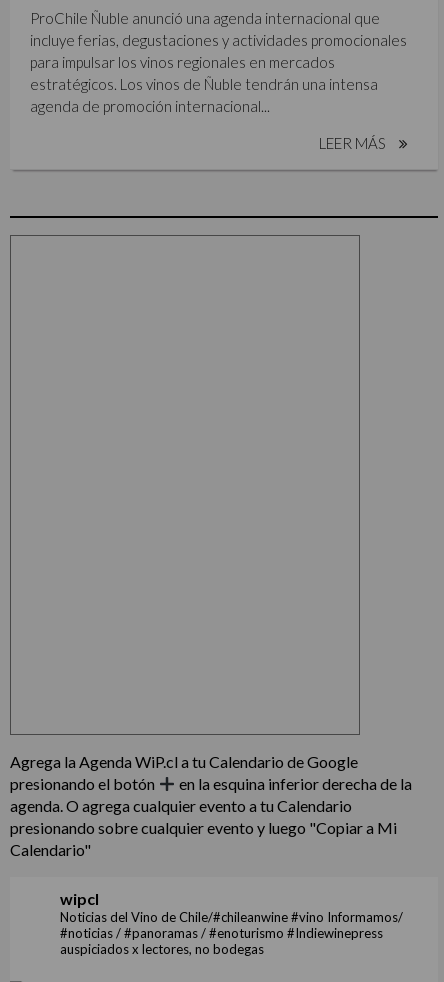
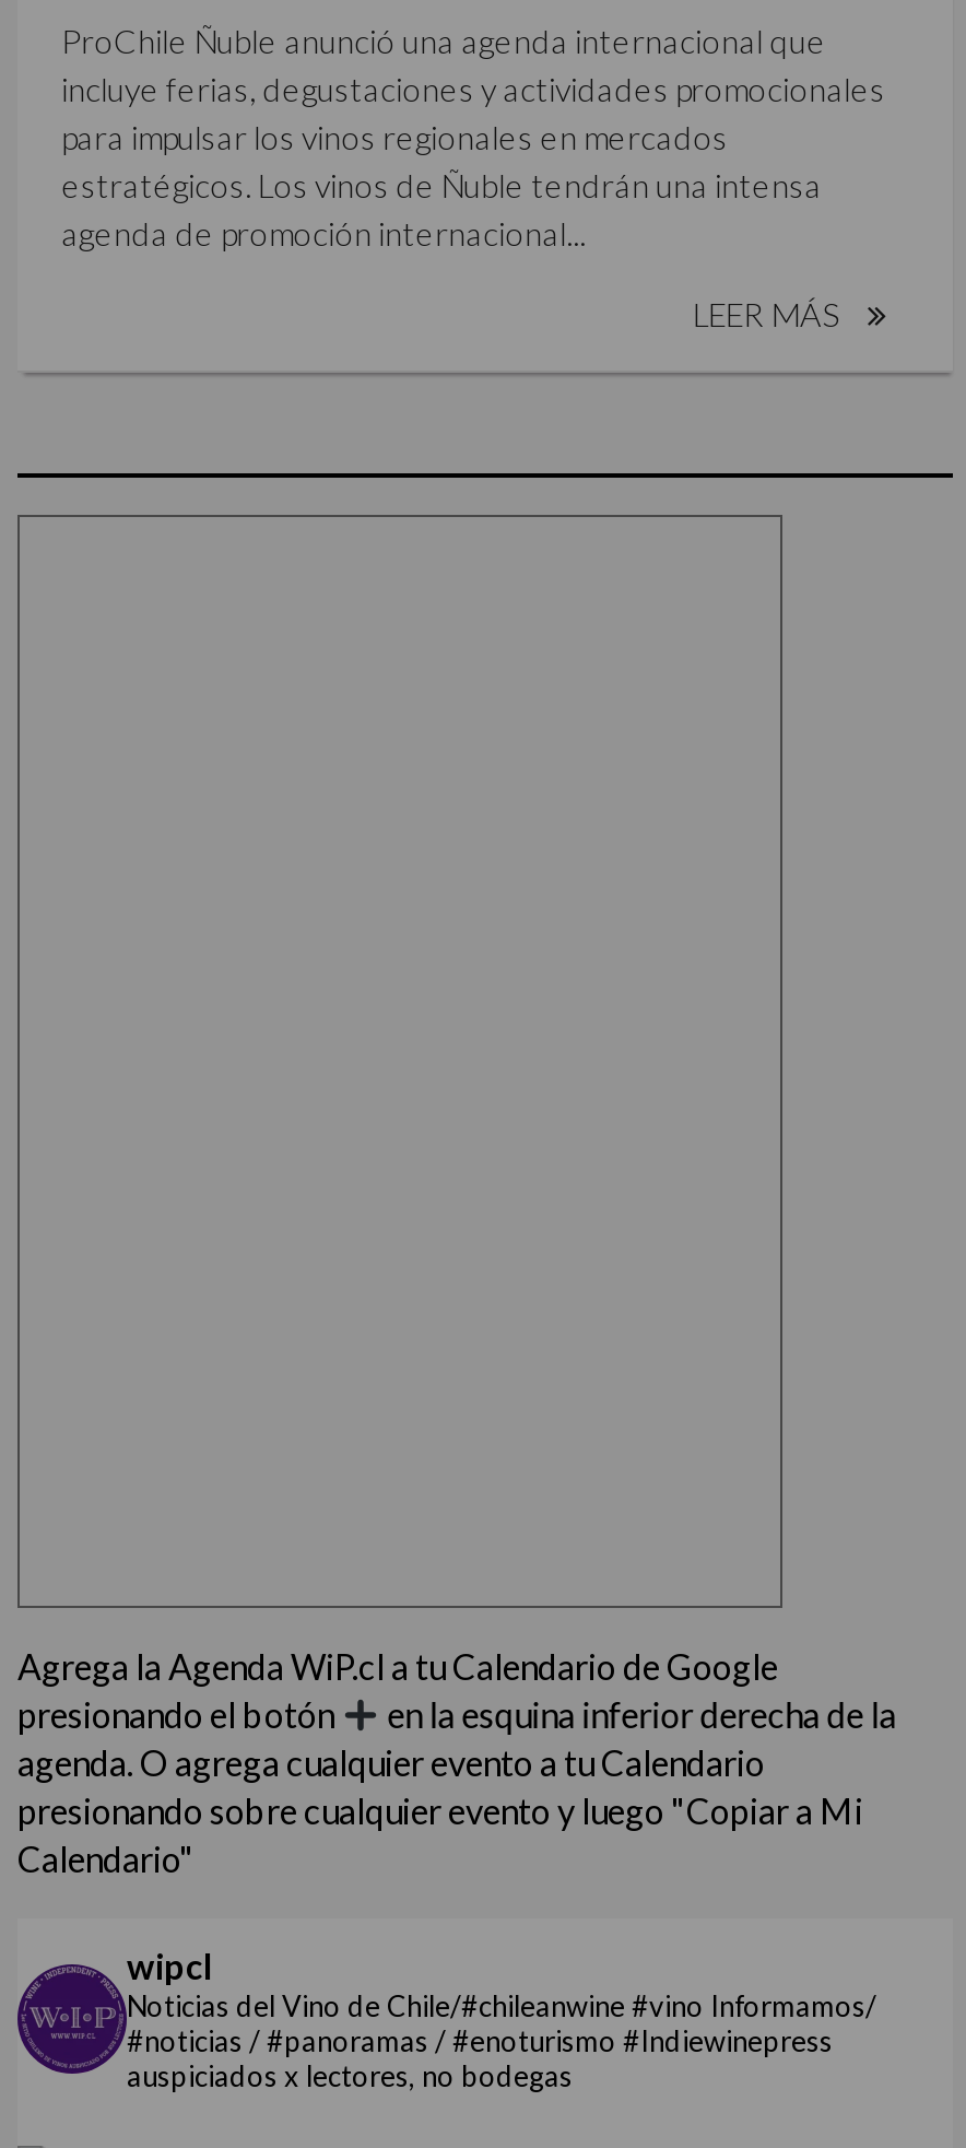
+ [image]
